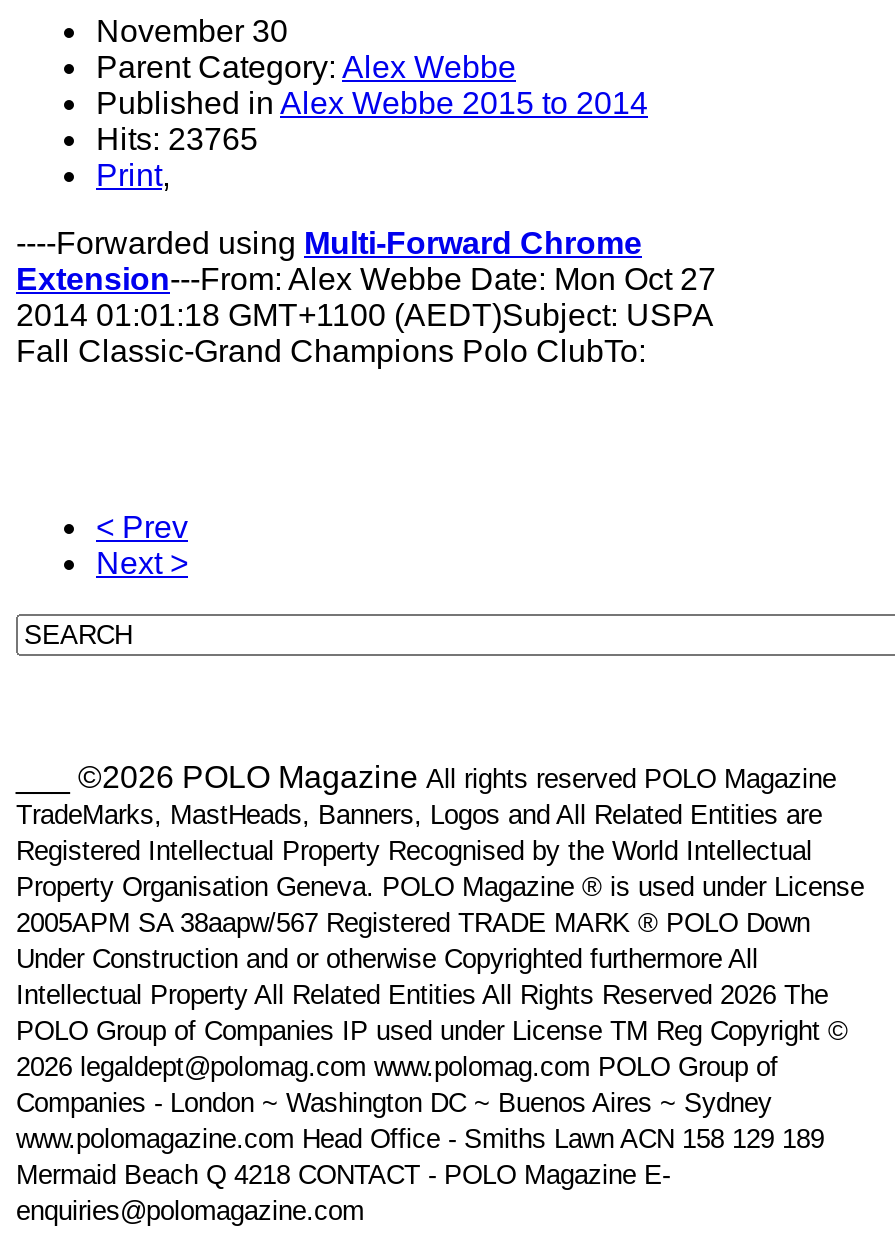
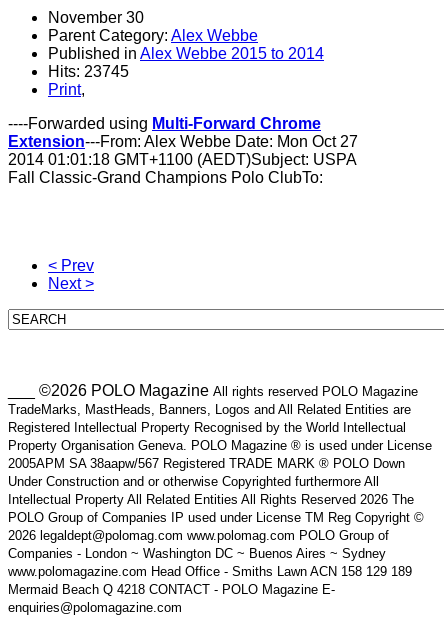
- Hits: 23765
+ Hits: 23745
